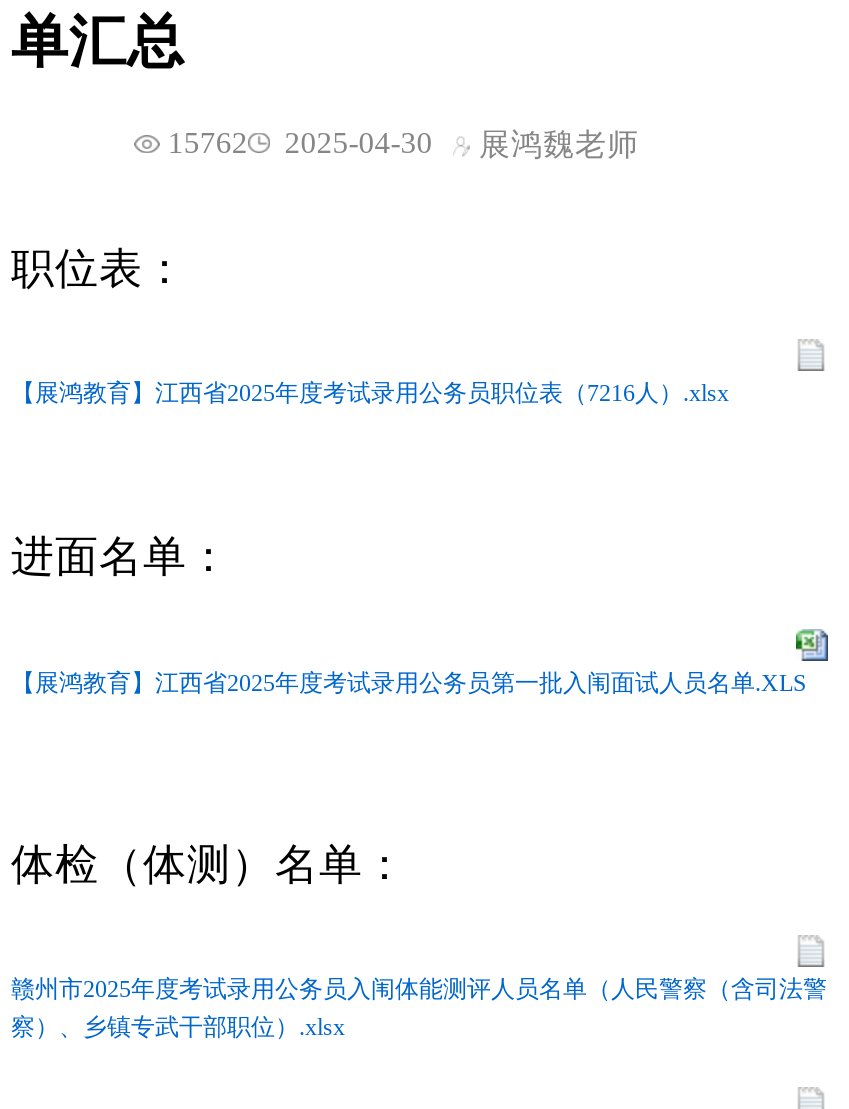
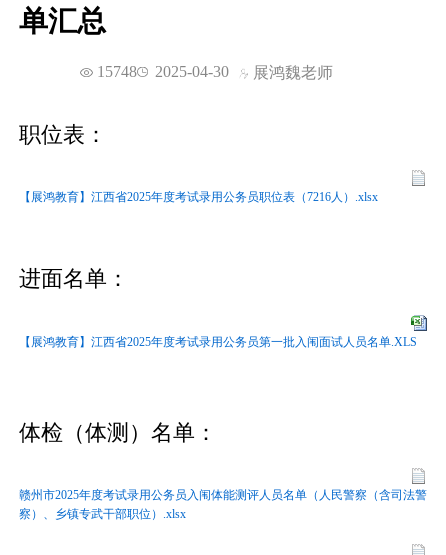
- 15762 2025-04-30 展鸿魏老师
+ 15748 2025-04-30 展鸿魏老师
